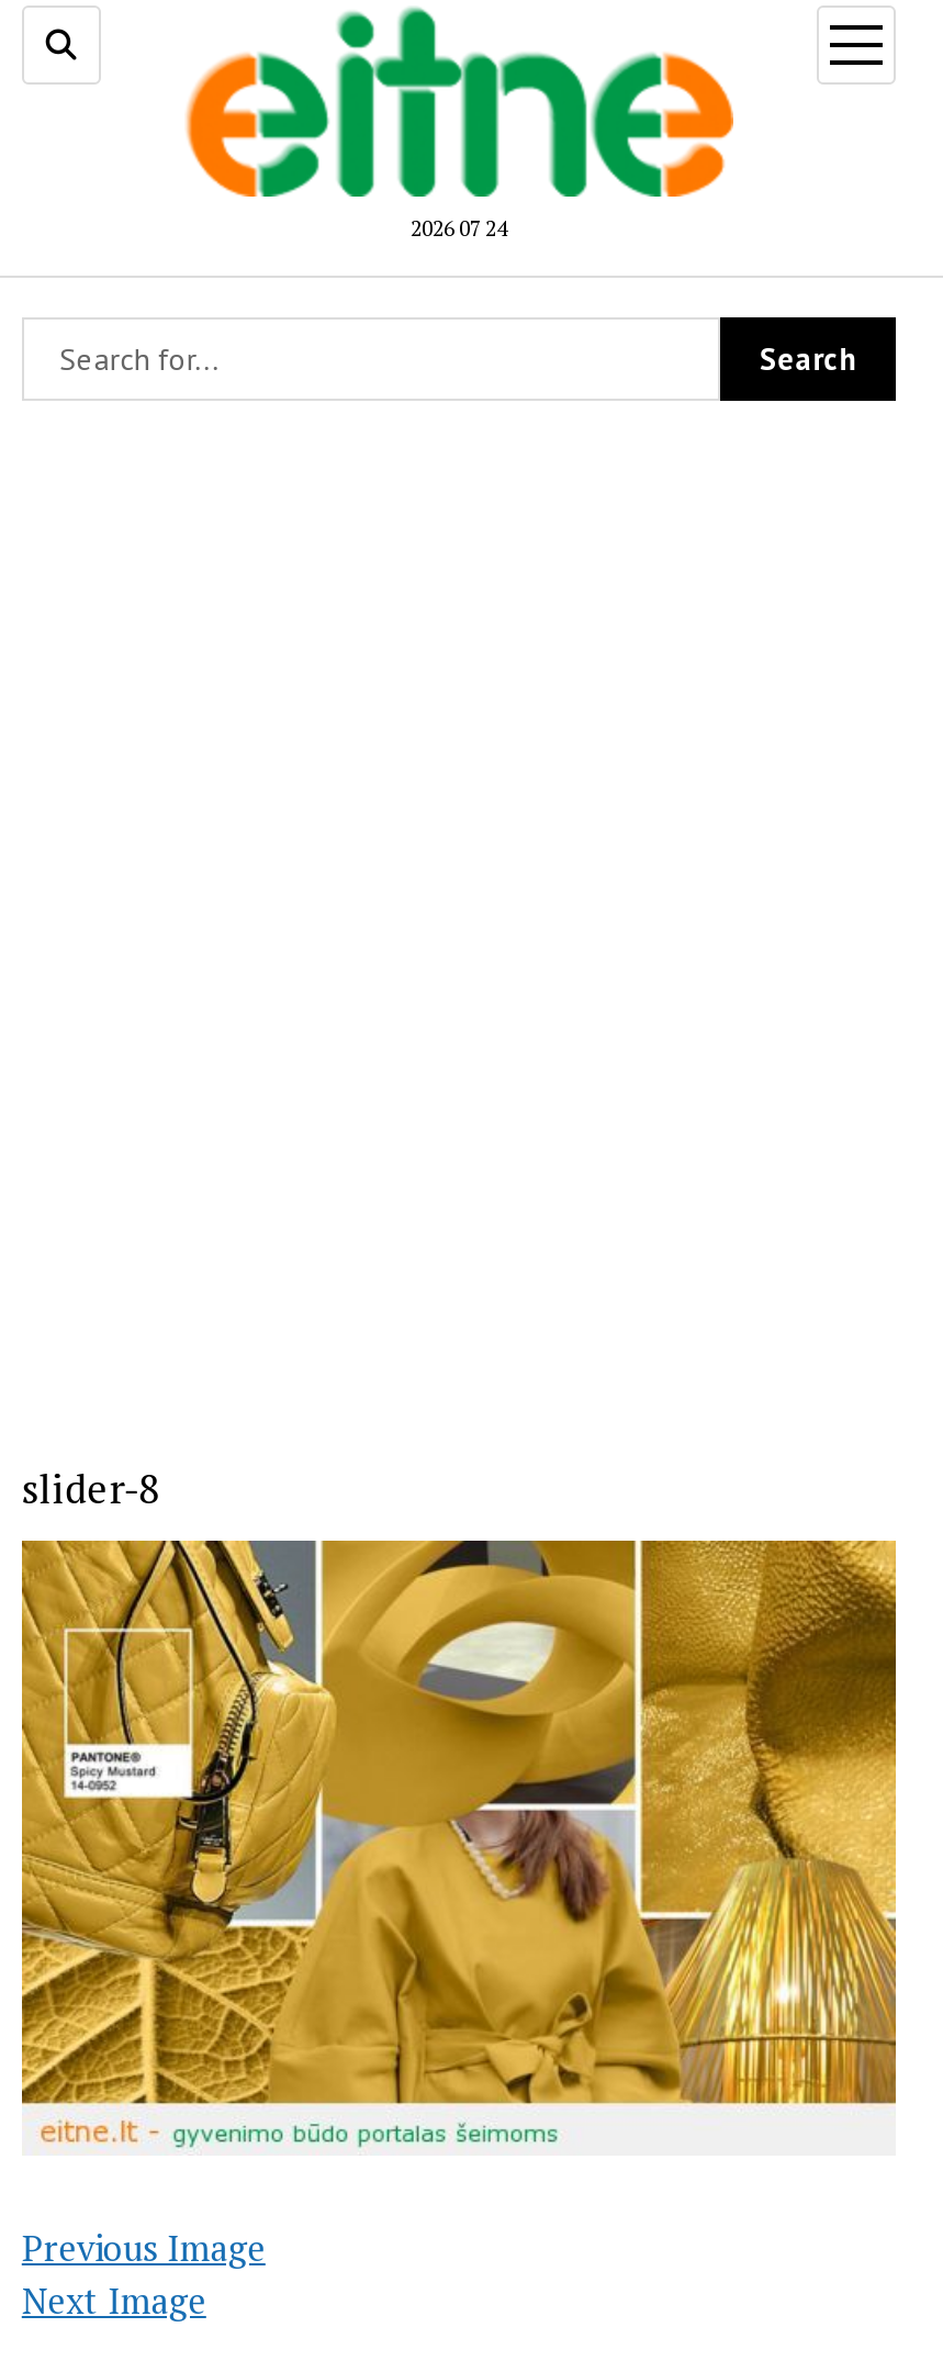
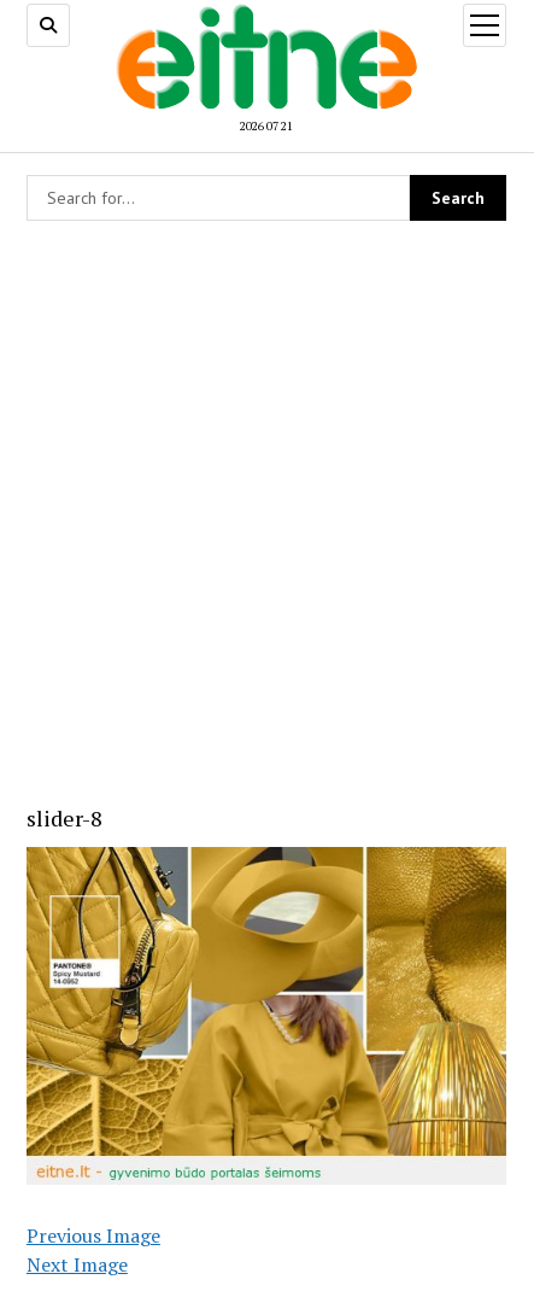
- 2026 07 24
+ 2026 07 21
